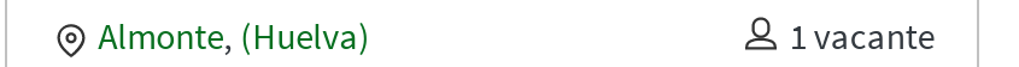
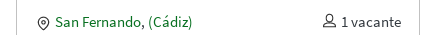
- Almonte, (Huelva)
+ San Fernando, (Cádiz)
